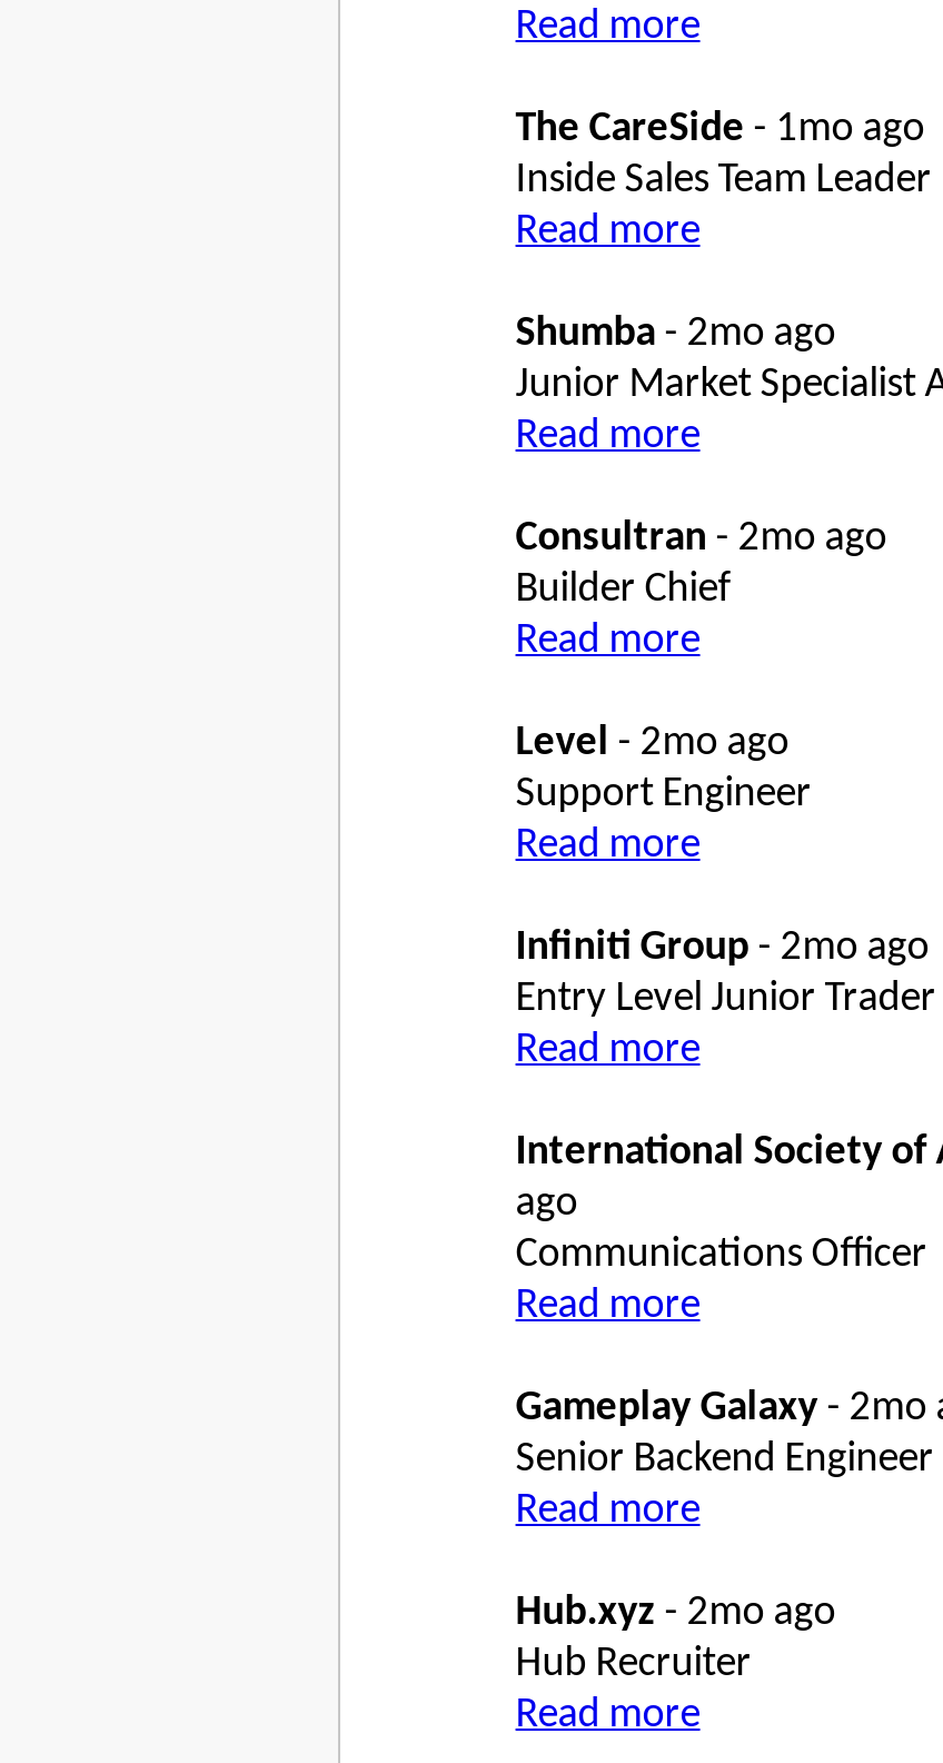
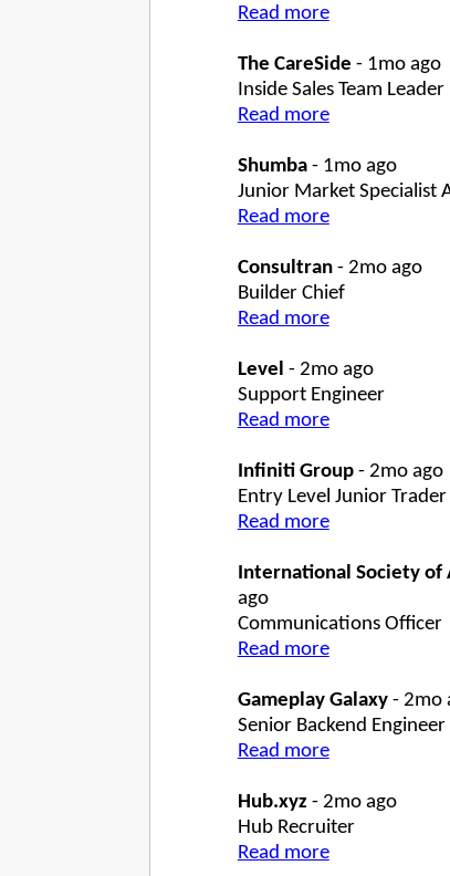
- Shumba - 2mo ago
+ Shumba - 1mo ago
